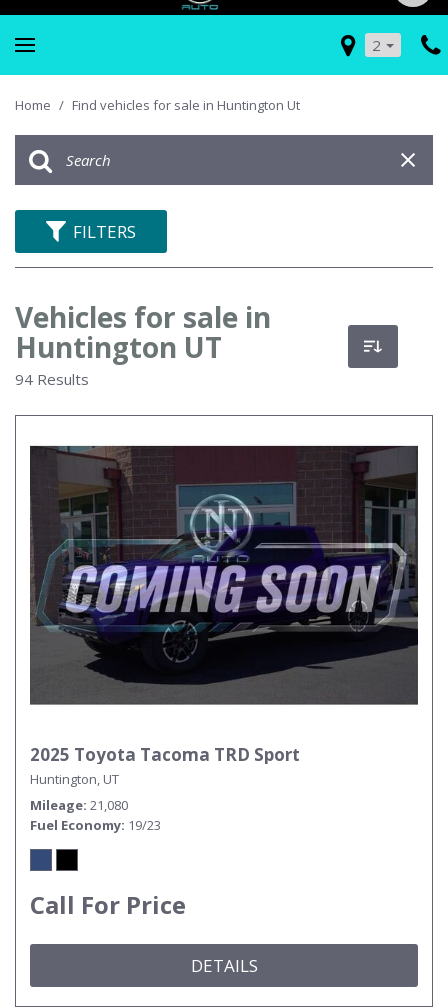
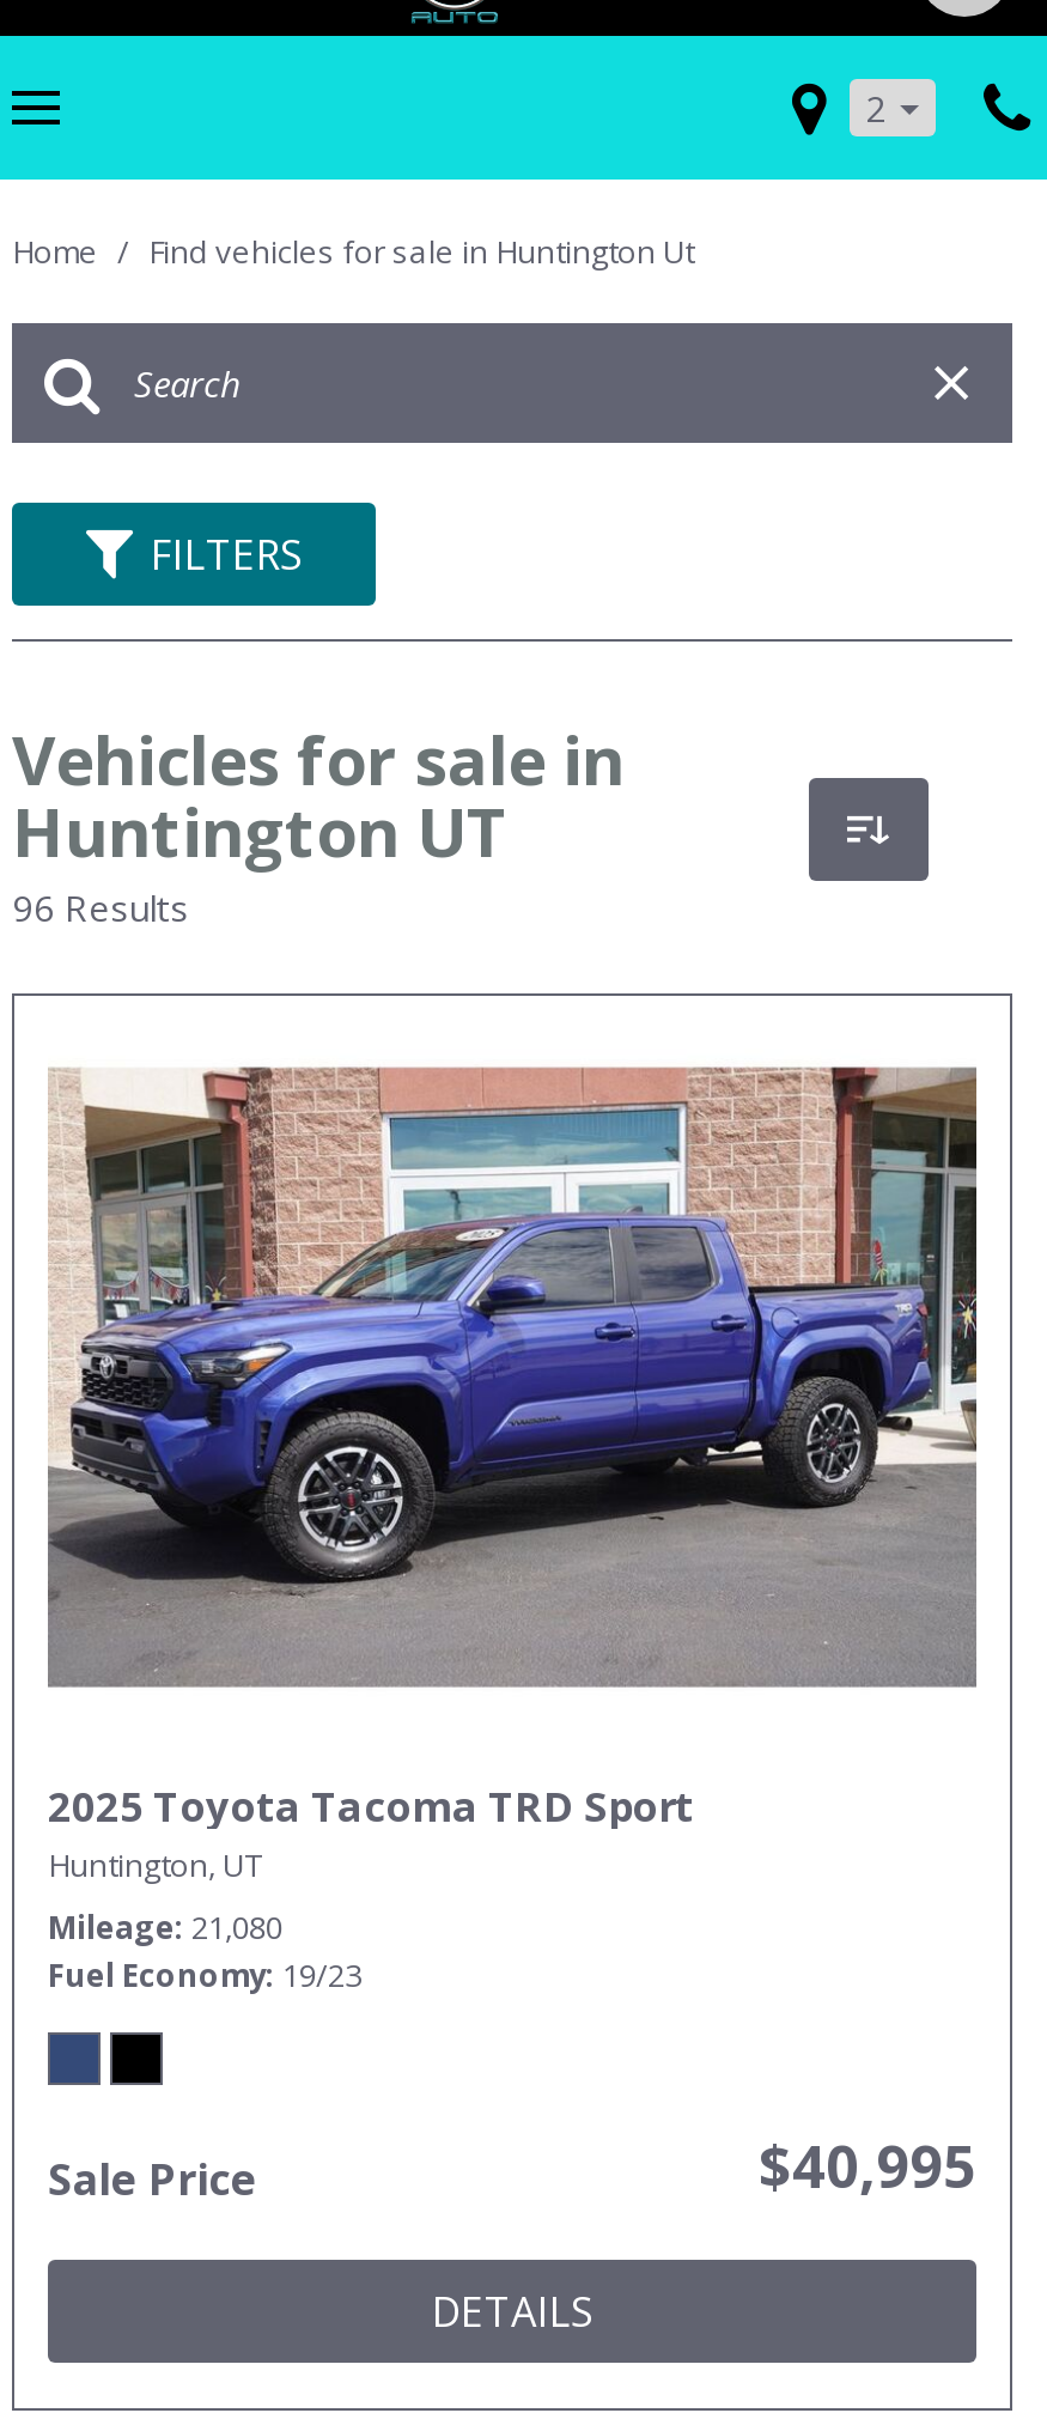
- 94 Results
+ 96 Results

- [image]
+ [image]

- Call For Price
+ Sale Price
+ $40,995
